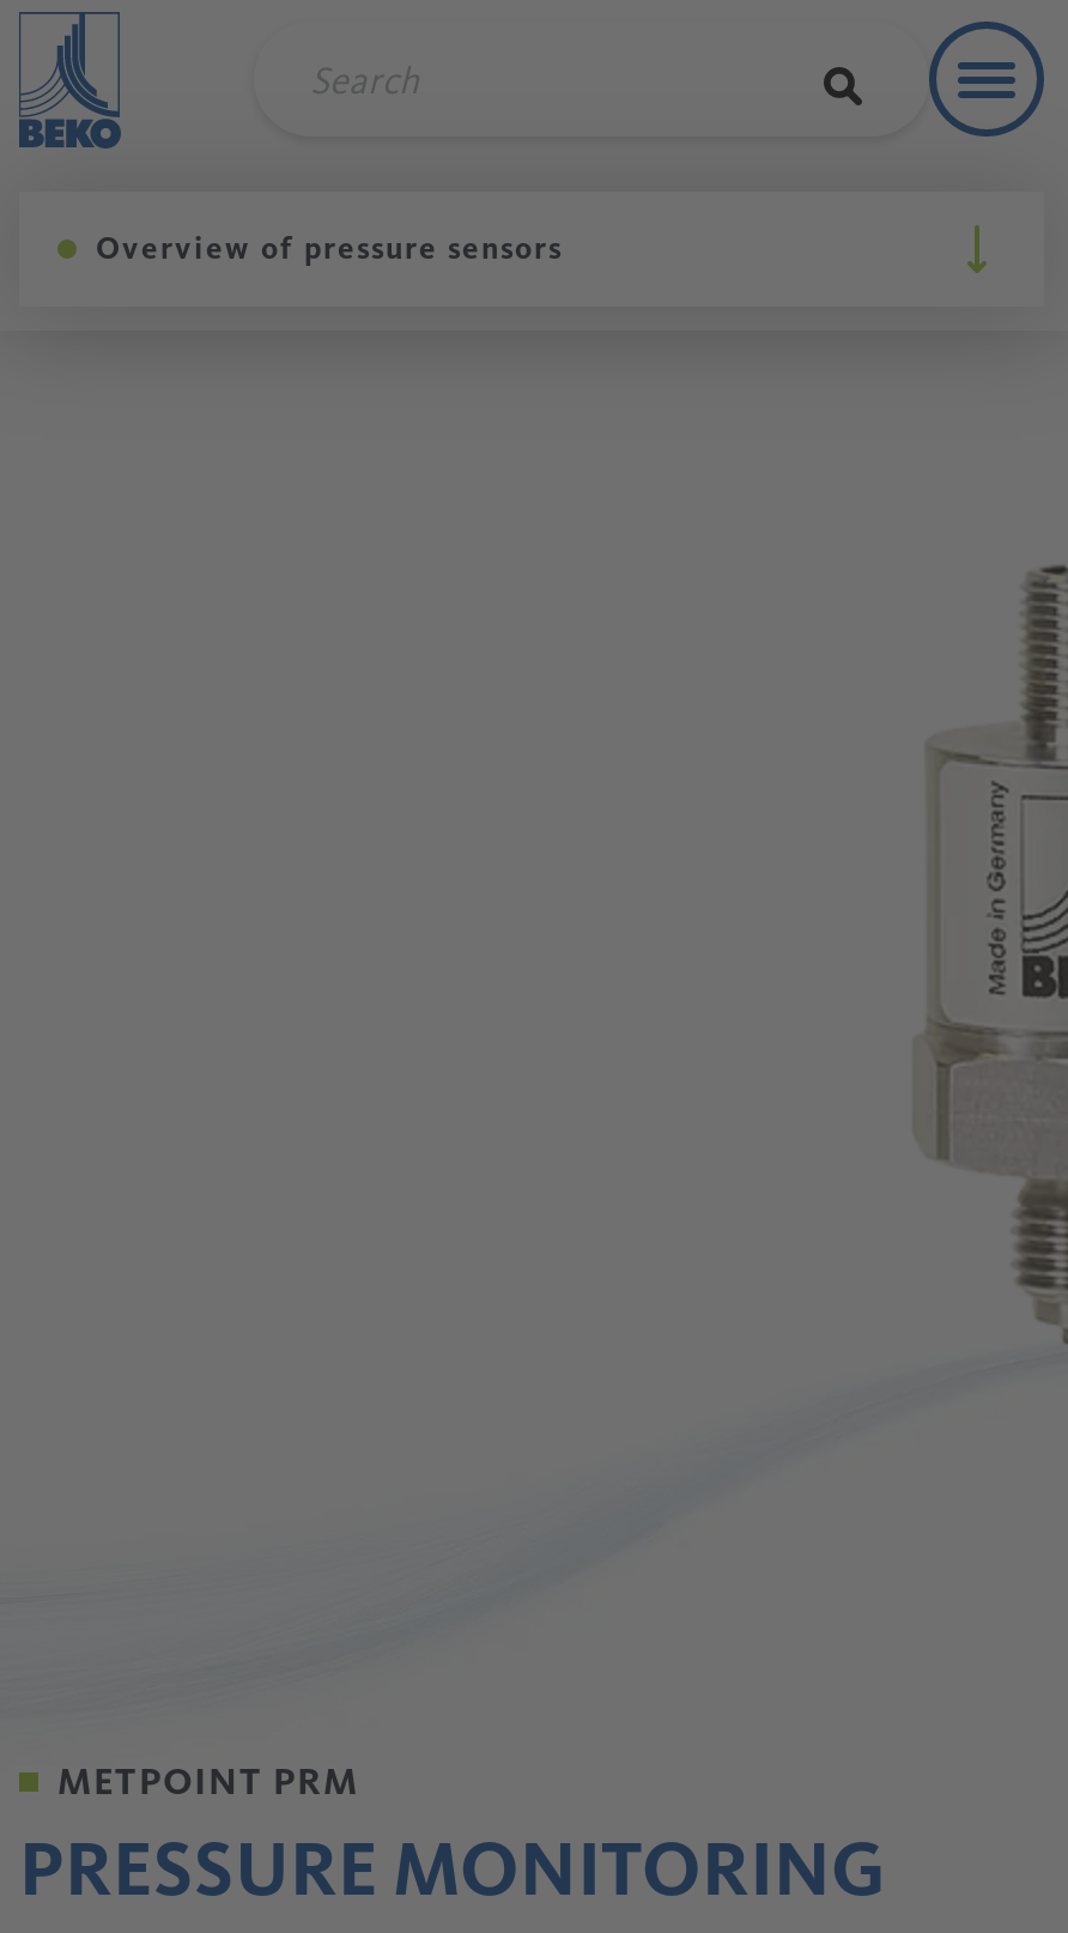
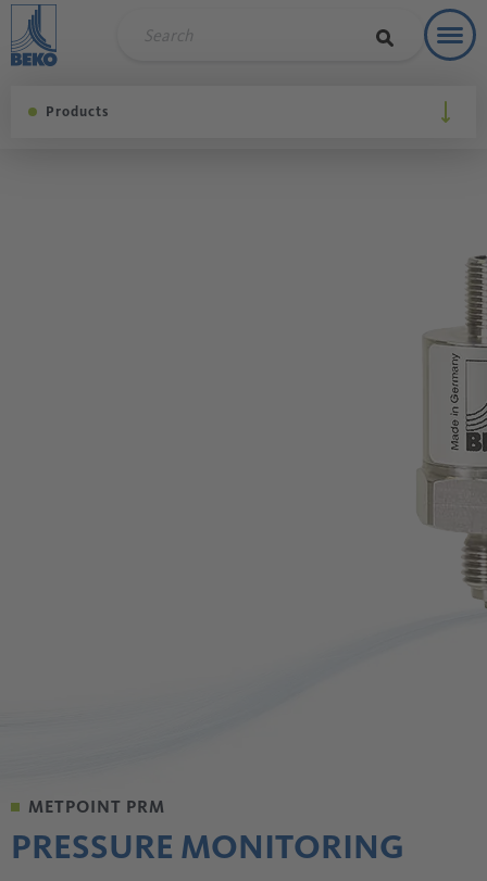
- Overview of pressure sensors
+ Products
